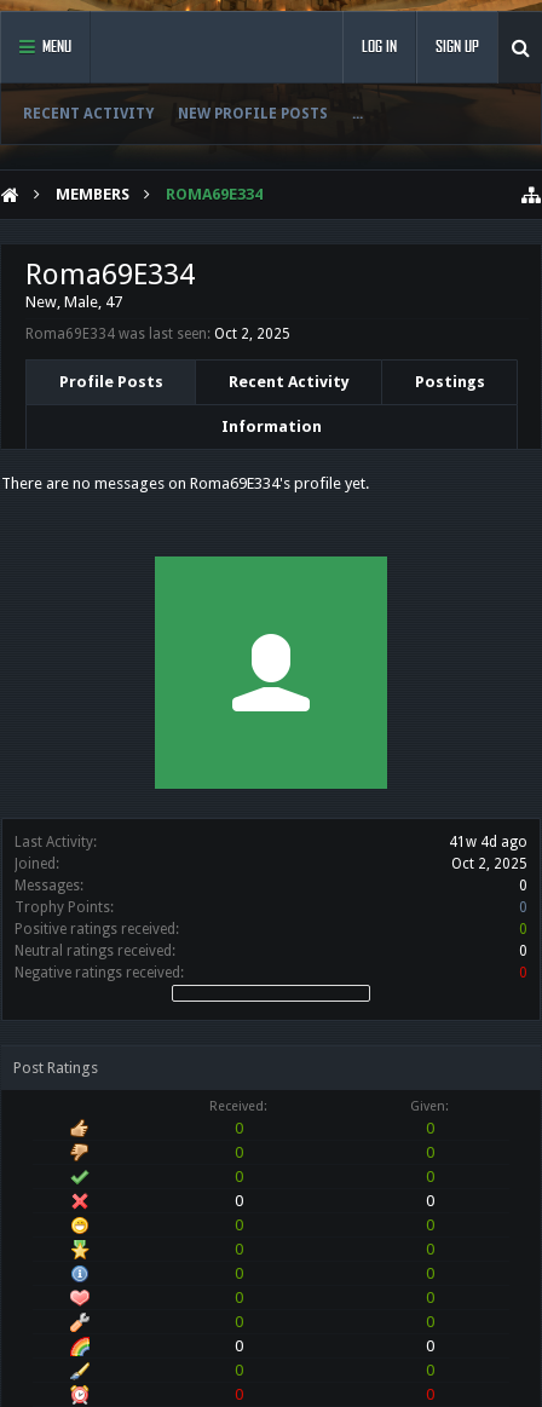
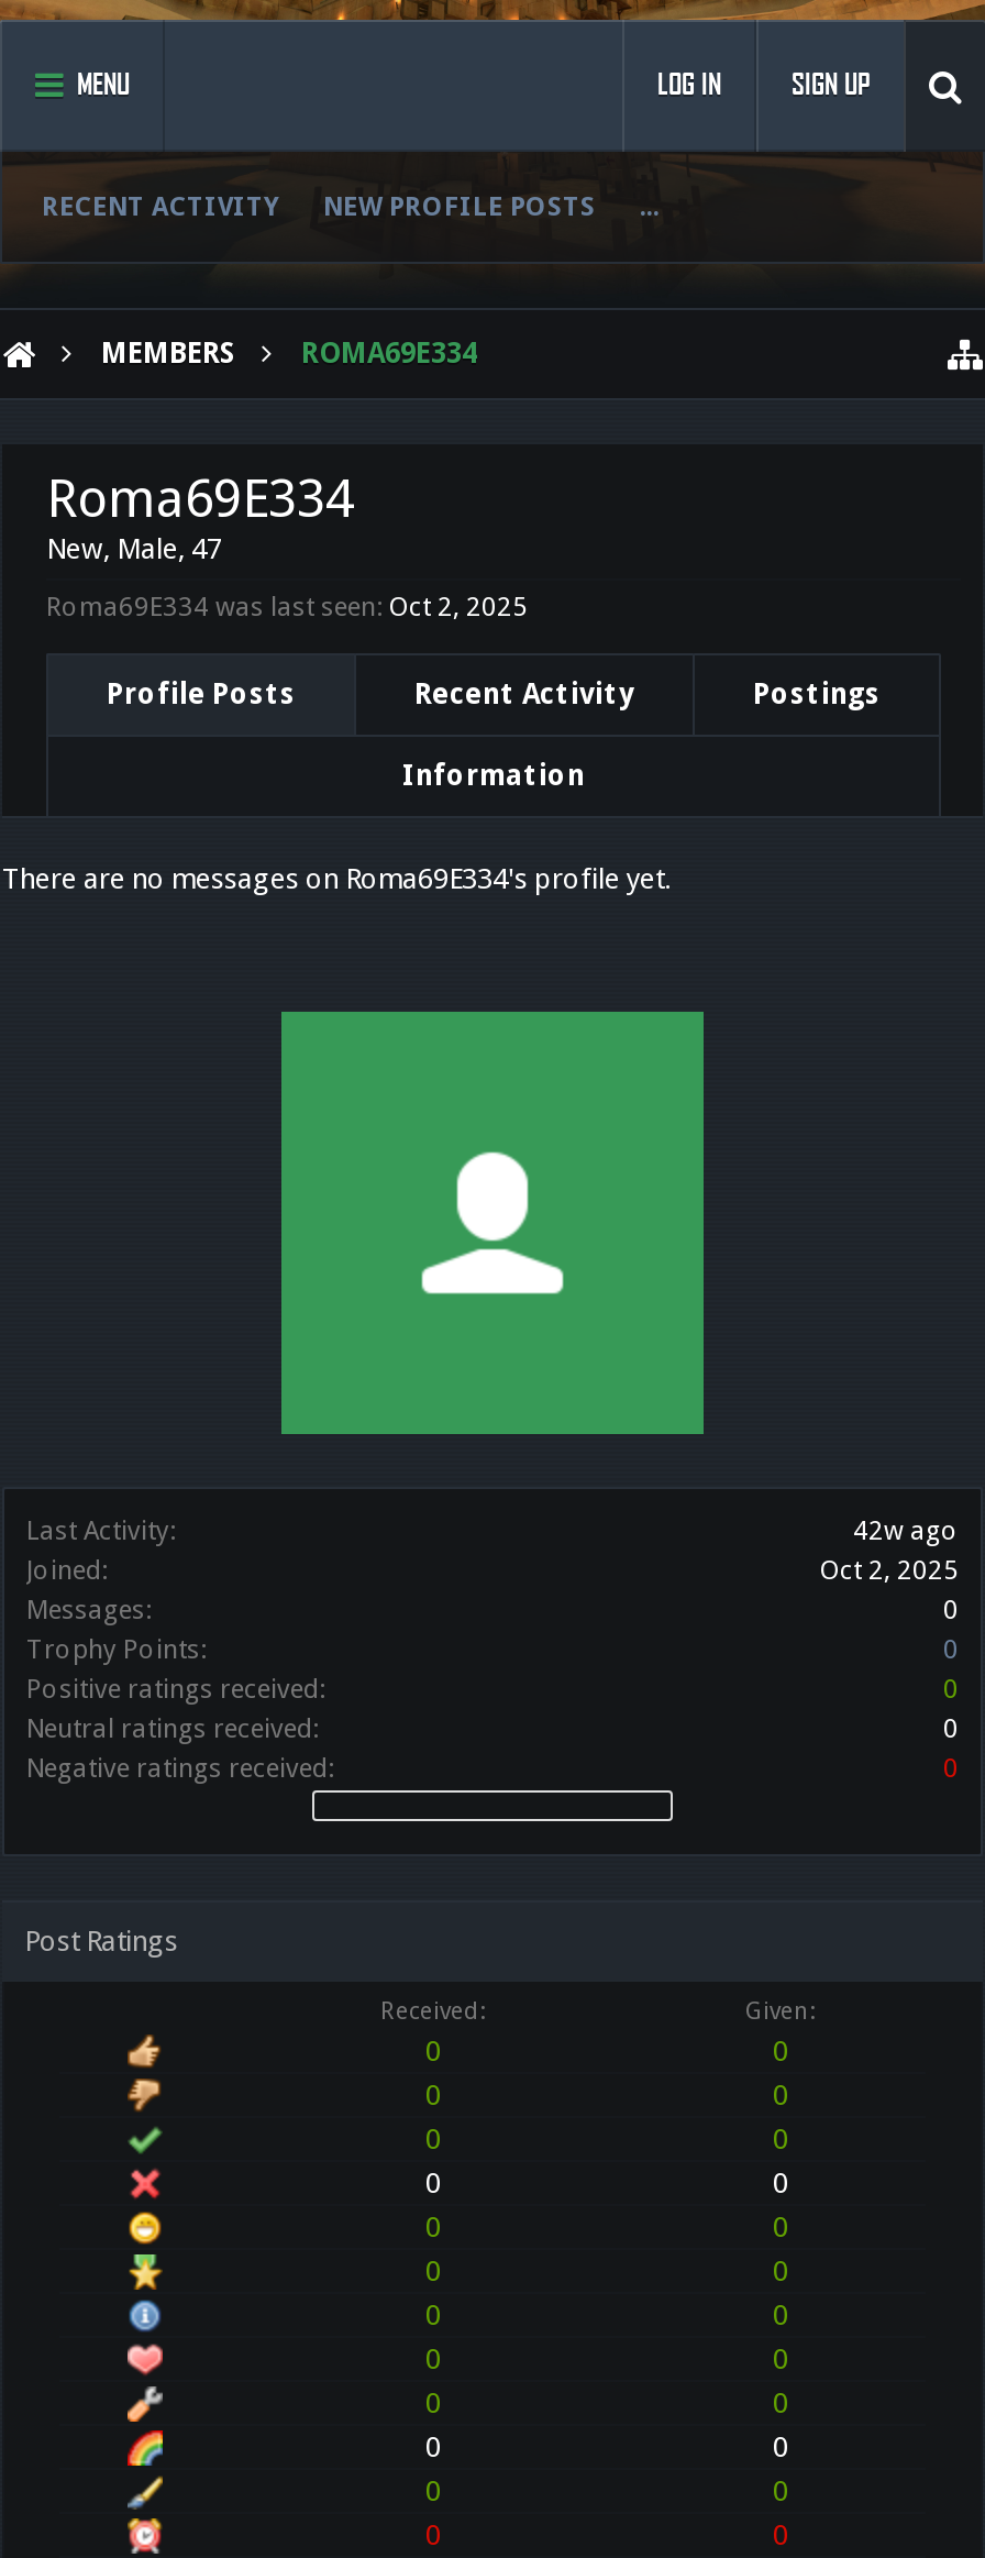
- 41w 4d ago
+ 42w ago
